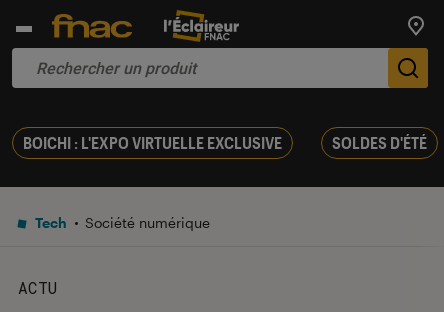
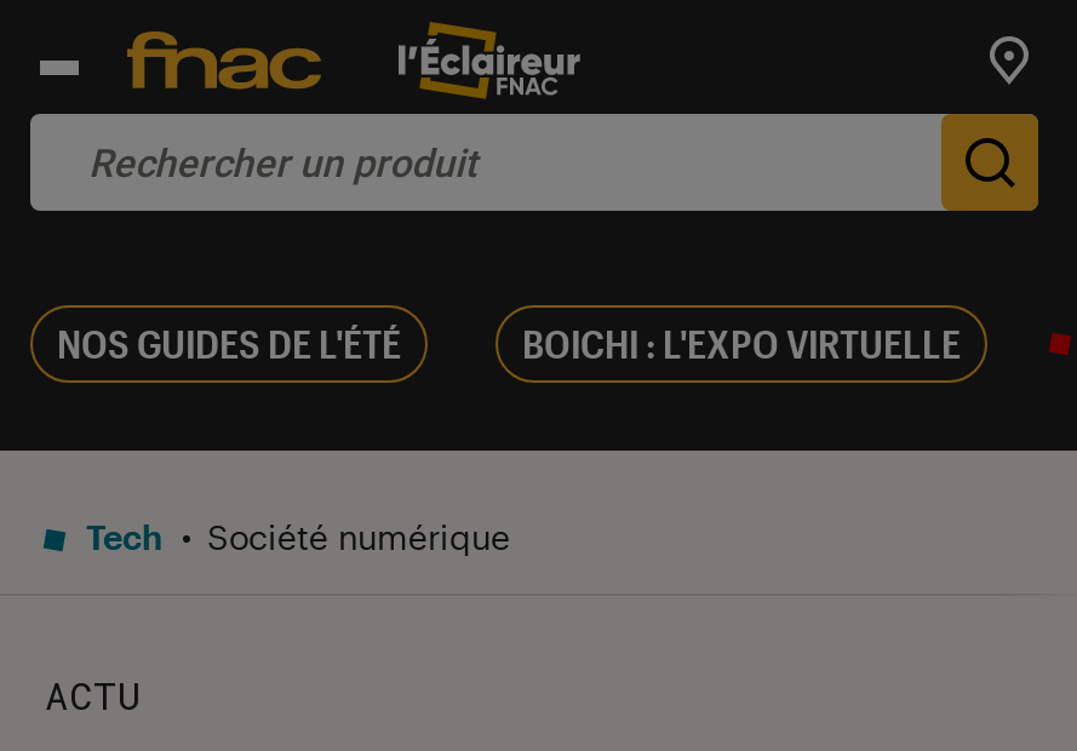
- BOICHI : L'EXPO VIRTUELLE EXCLUSIVE
- SOLDES D'ÉTÉ
+ NOS GUIDES DE L'ÉTÉ
+ BOICHI : L'EXPO VIRTUELLE
